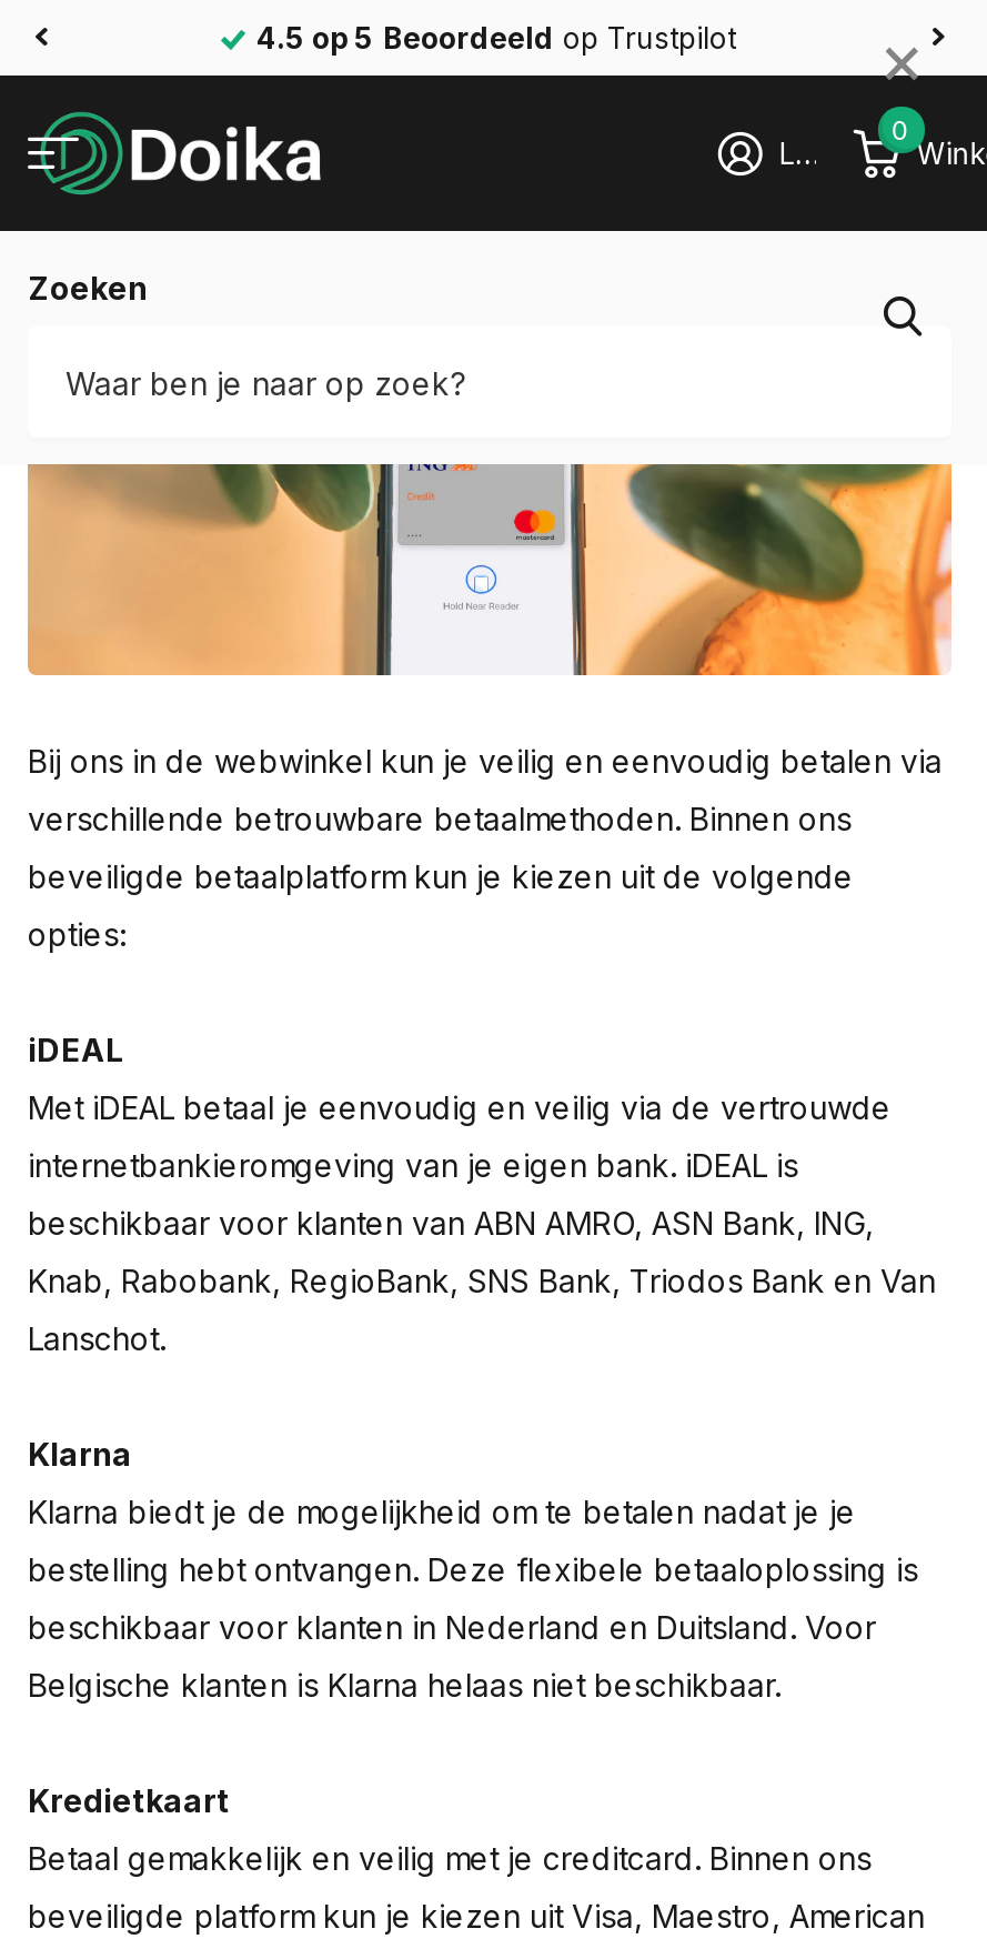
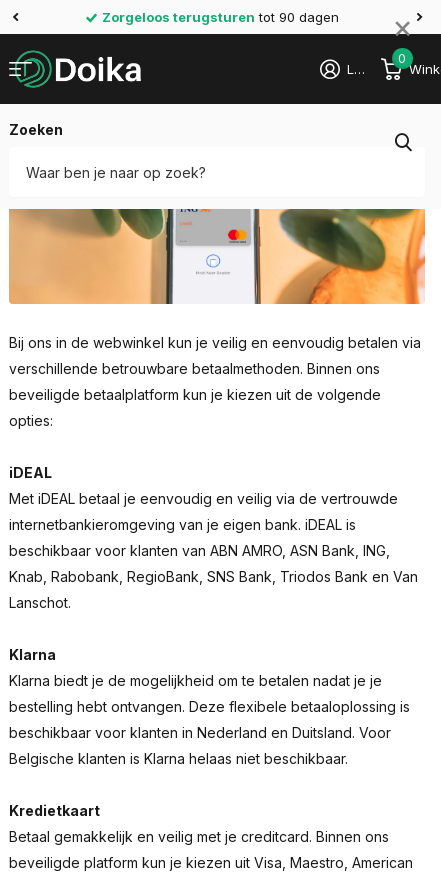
- 4.5 op 5 Beoordeeld op Trustpilot
+ Zorgeloos terugsturen tot 90 dagen
